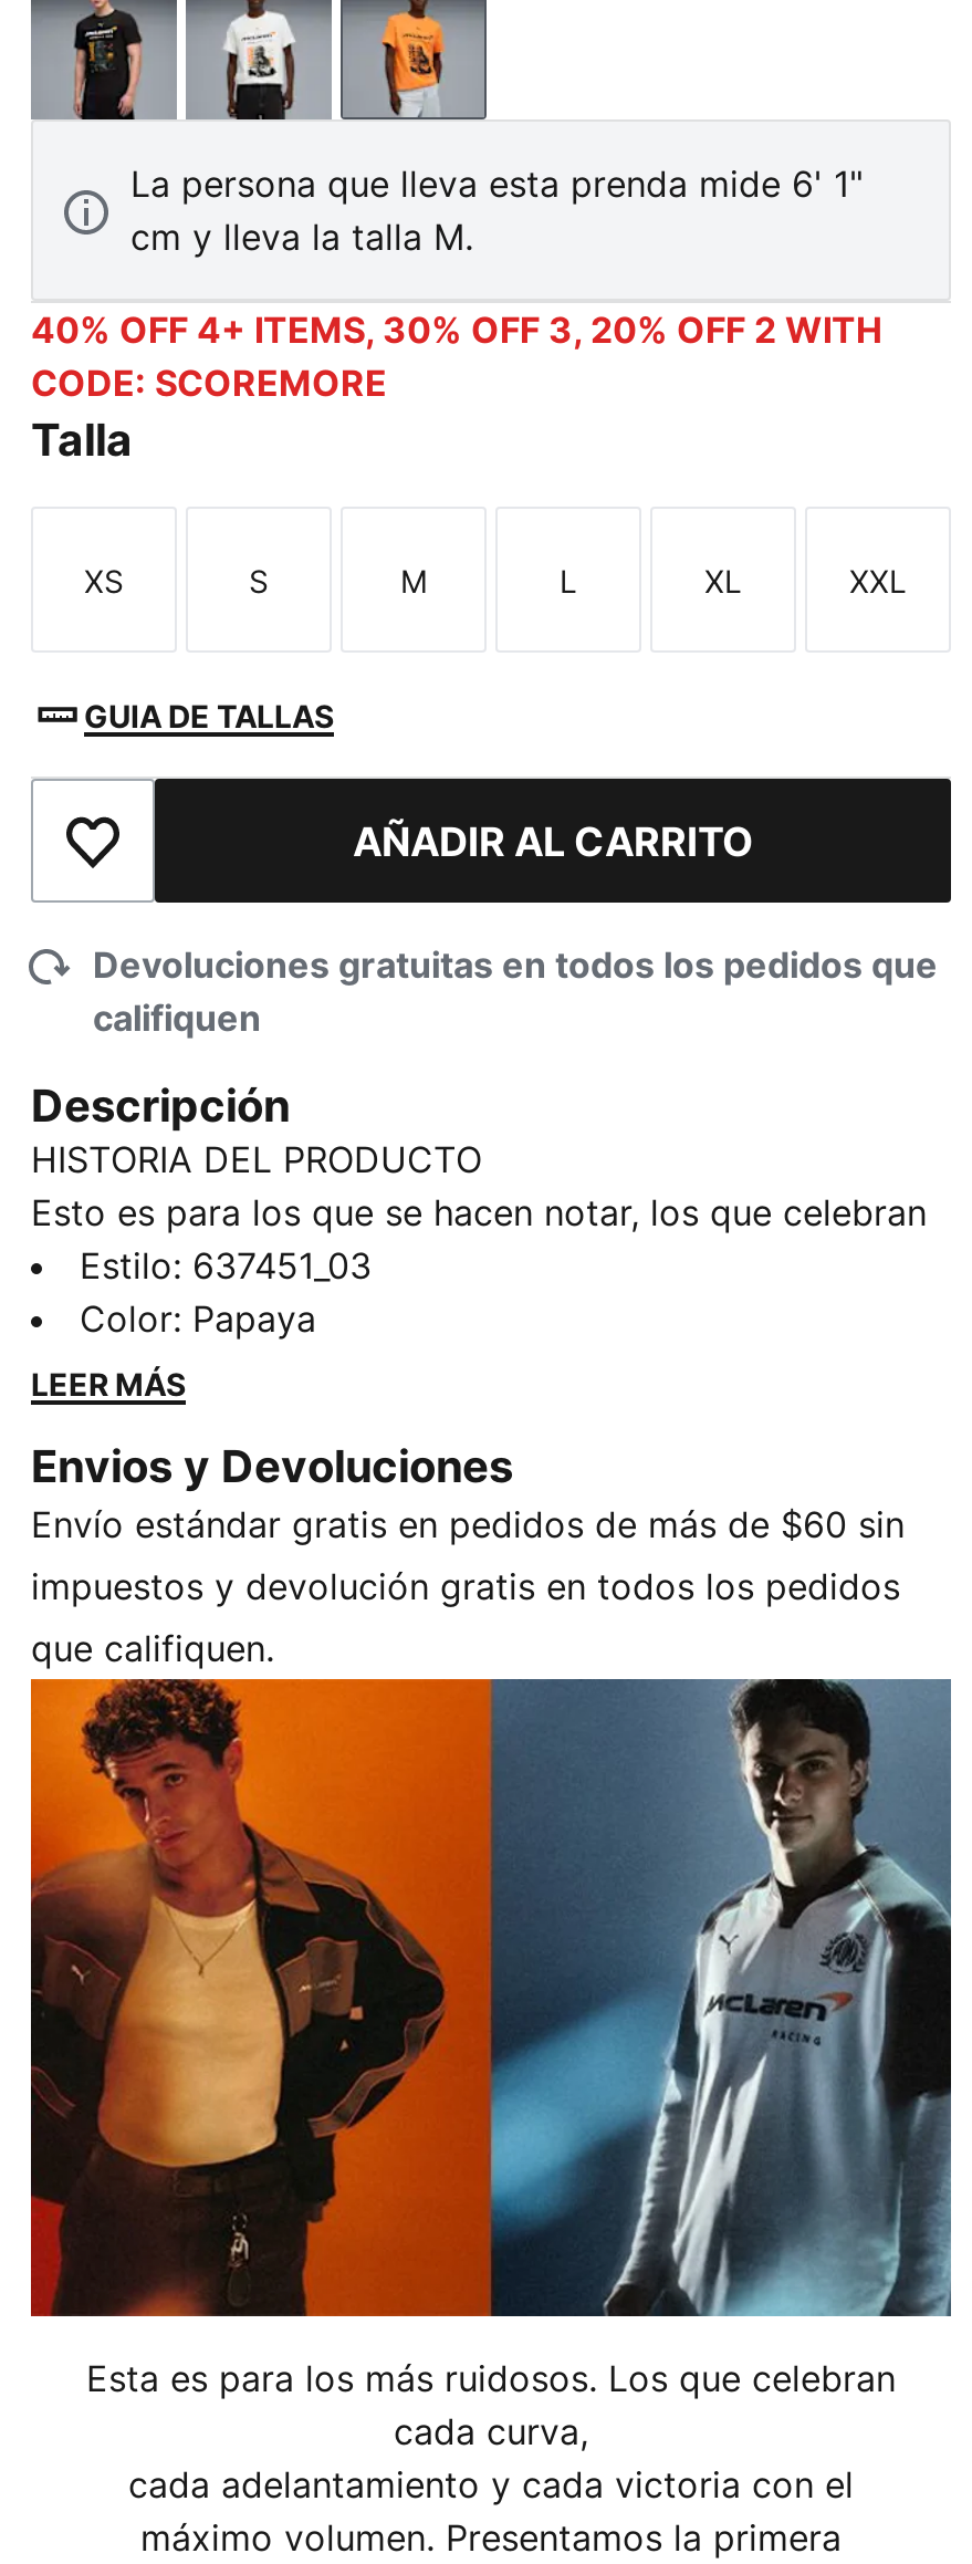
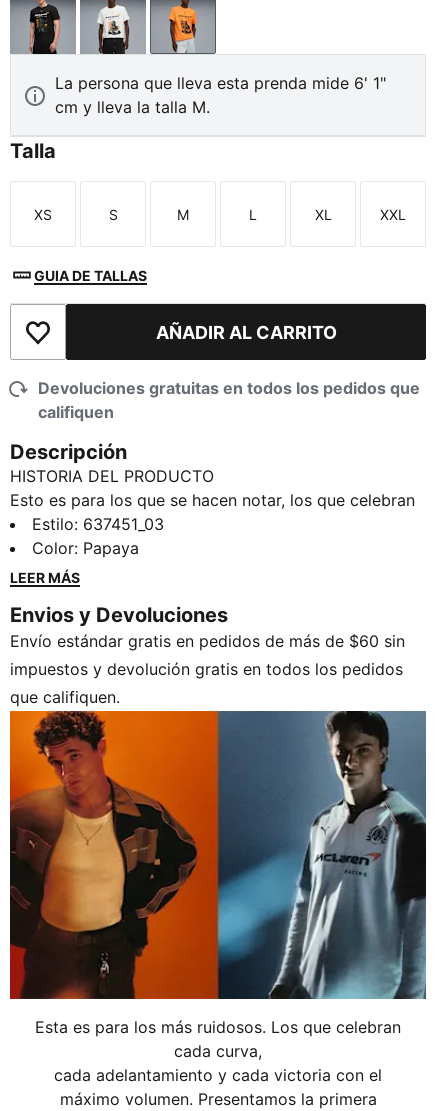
- 40% OFF 4+ ITEMS, 30% OFF 3, 20% OFF 2 WITH
- CODE: SCOREMORE
